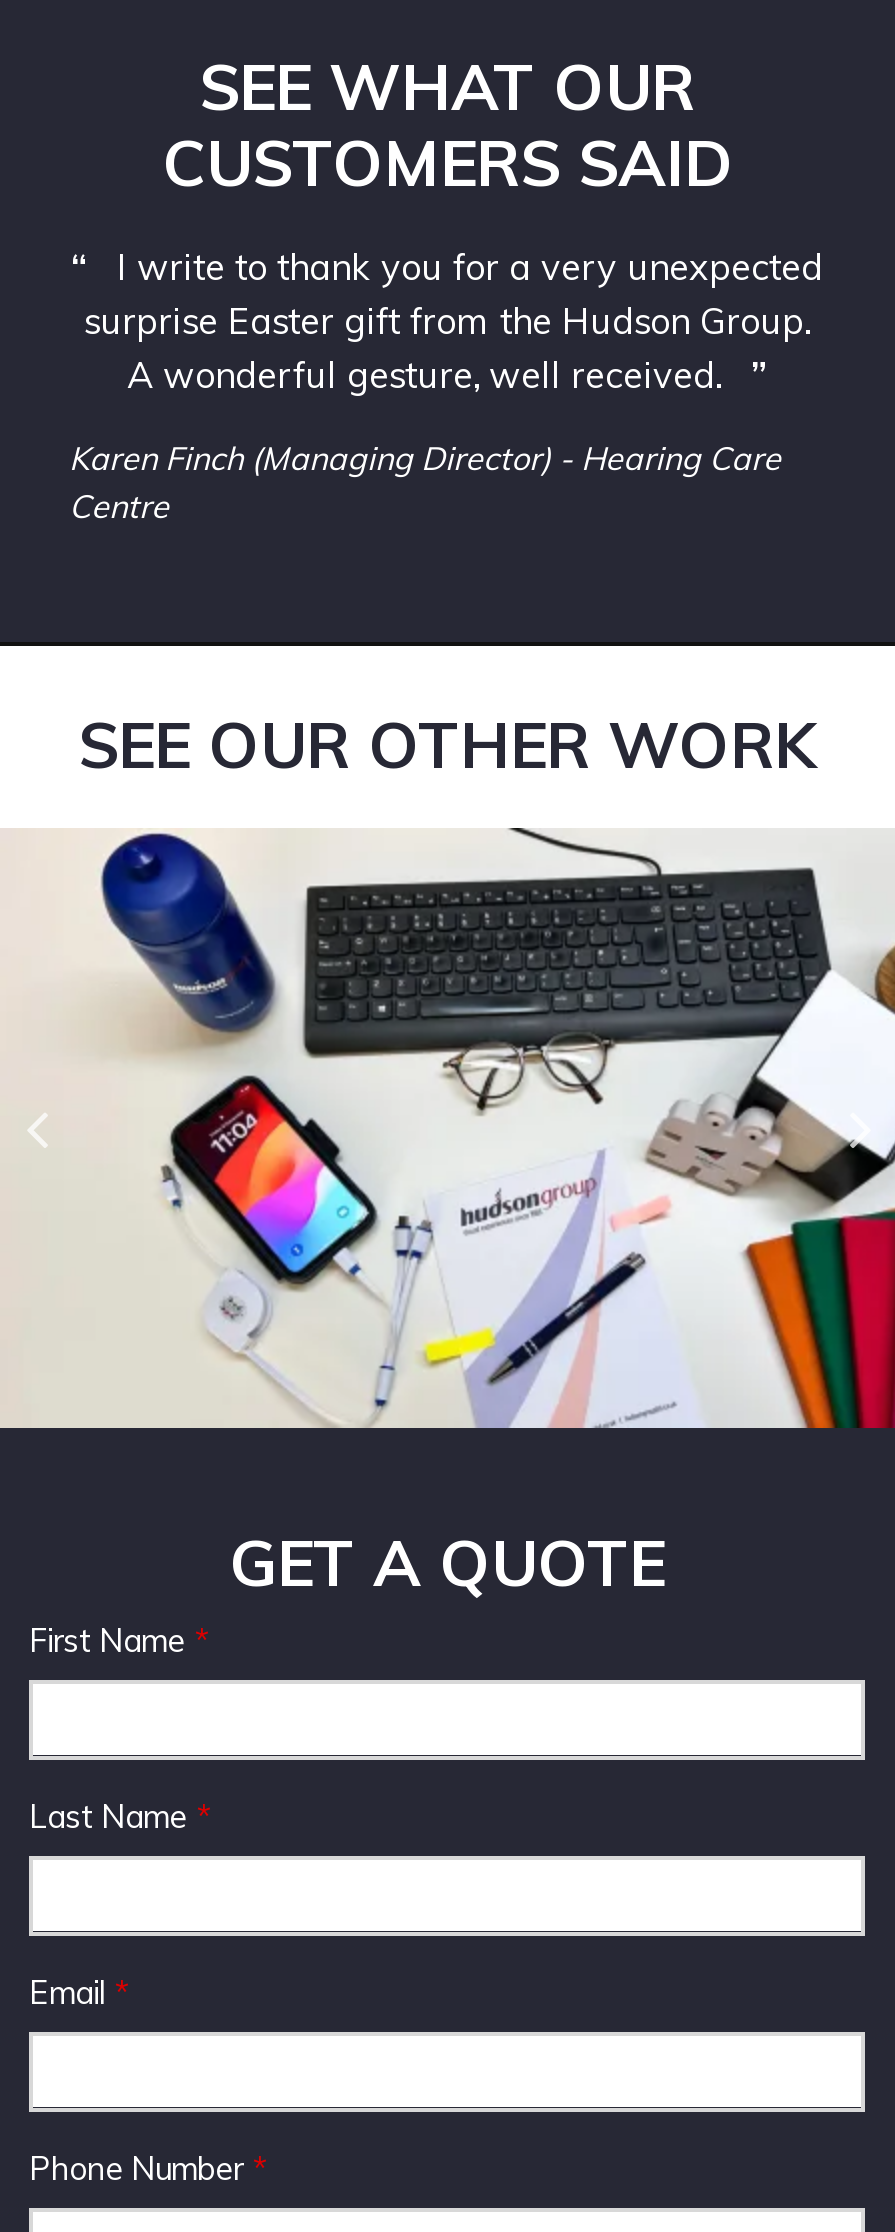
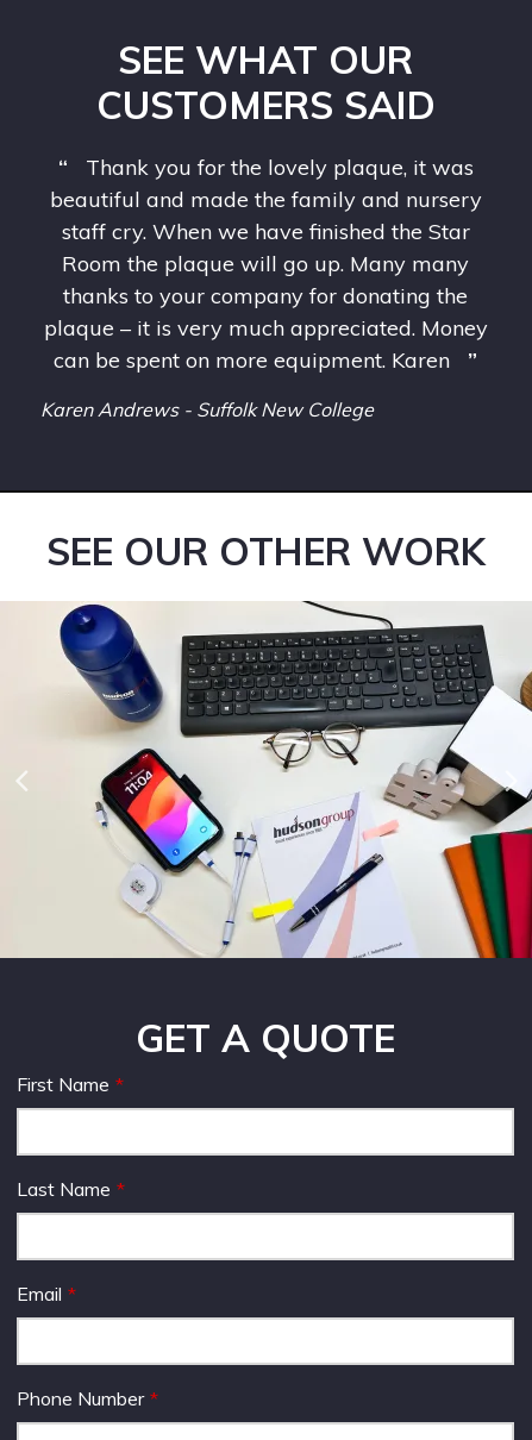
- I write to thank you for a very unexpected
- surprise Easter gift from the Hudson Group.
- A wonderful gesture, well received.
+ Thank you for the lovely plaque, it was
+ beautiful and made the family and nursery
+ staff cry. When we have finished the Star
+ Room the plaque will go up. Many many
+ thanks to your company for donating the
+ plaque – it is very much appreciated. Money
+ can be spent on more equipment. Karen

- Karen Finch (Managing Director) - Hearing Care
- Centre
+ Karen Andrews - Suffolk New College
